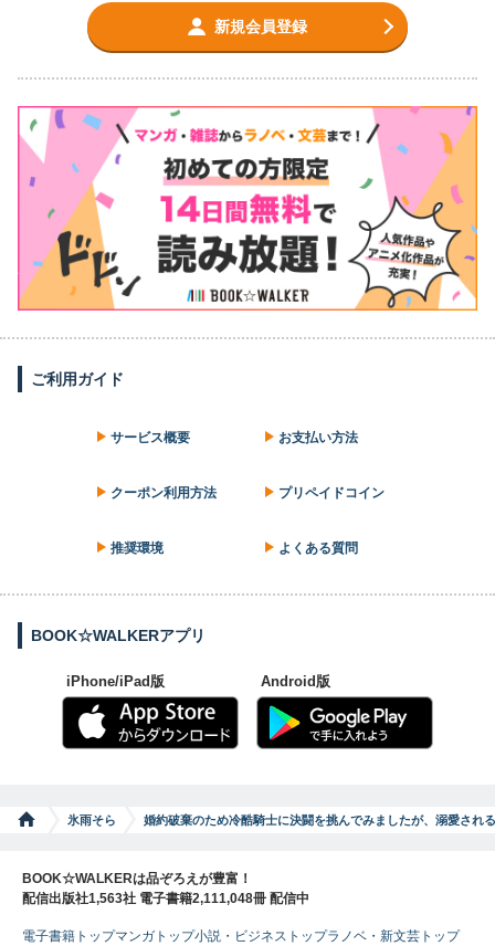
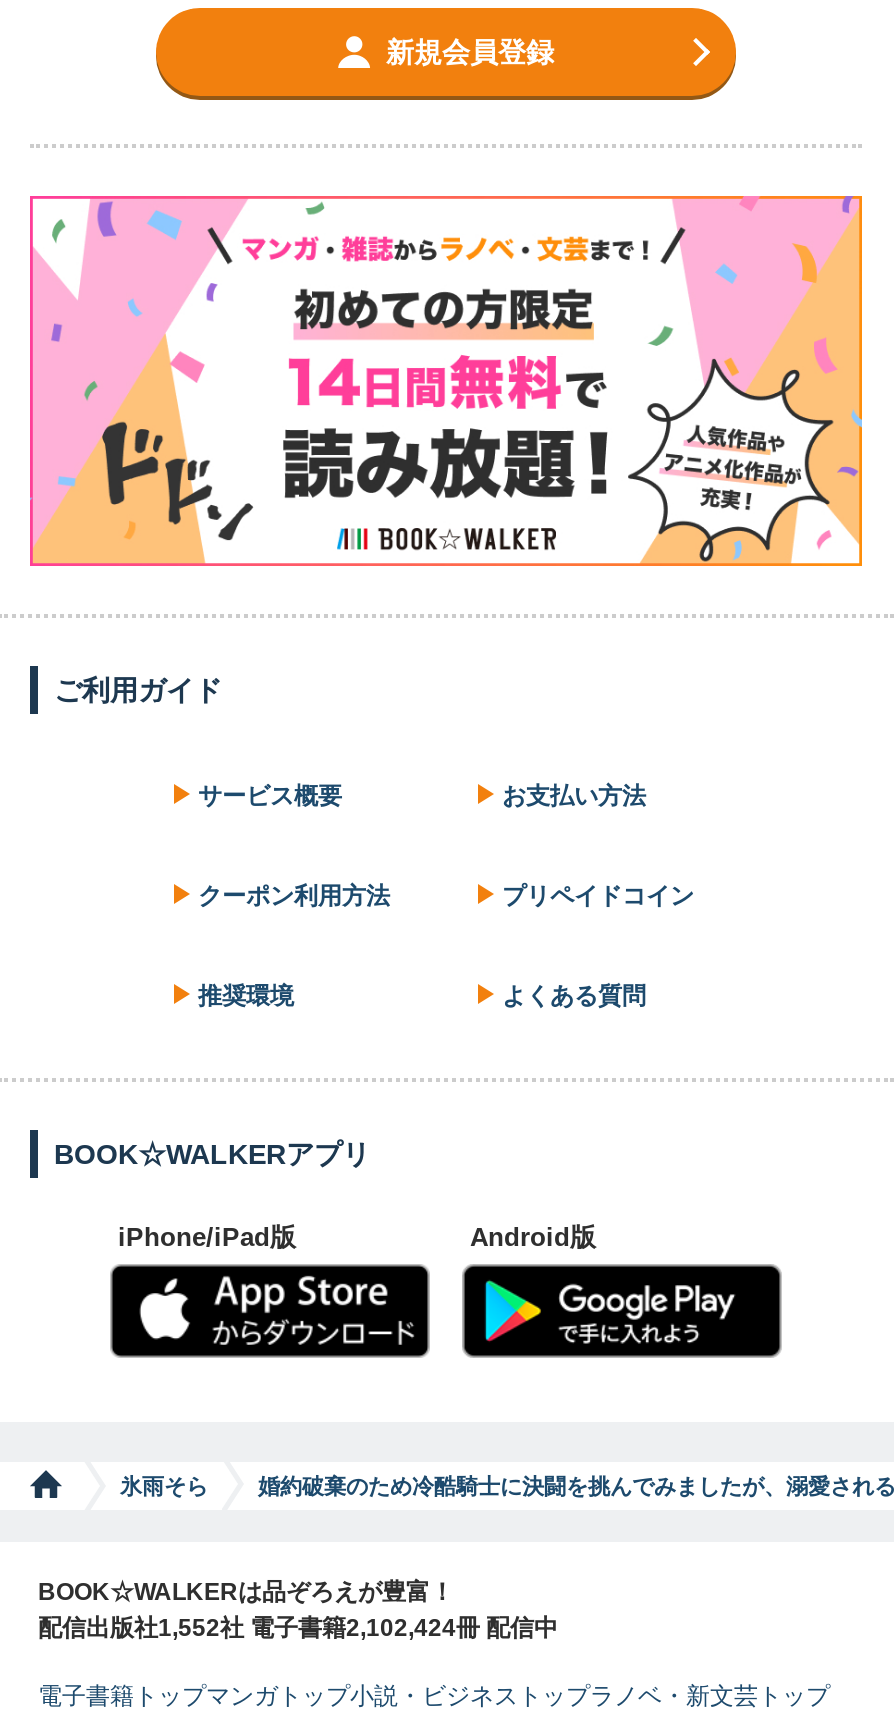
- 配信出版社1,563社 電子書籍2,111,048冊 配信中
+ 配信出版社1,552社 電子書籍2,102,424冊 配信中
